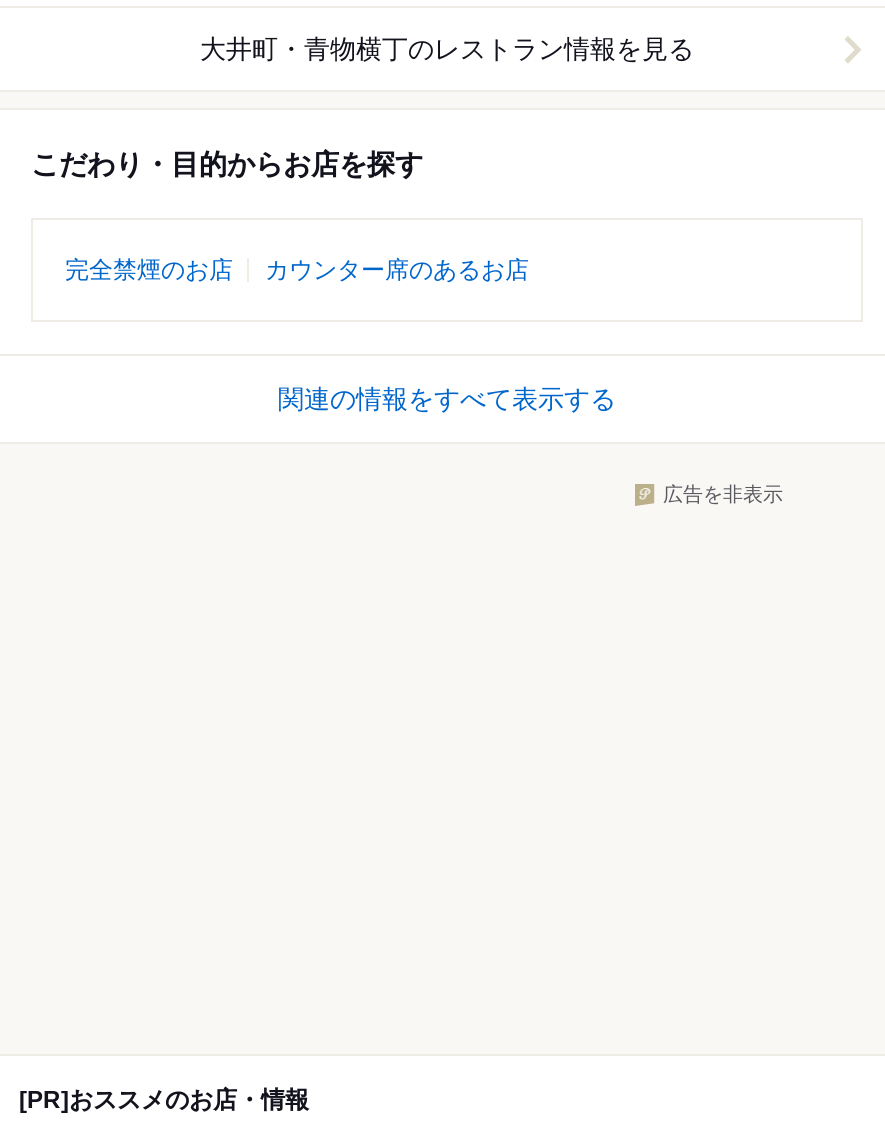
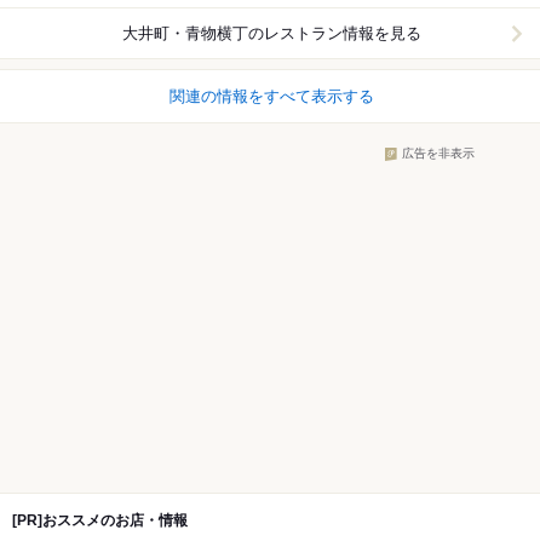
- こだわり・目的からお店を探す
- 完全禁煙のお店
- カウンター席のあるお店
